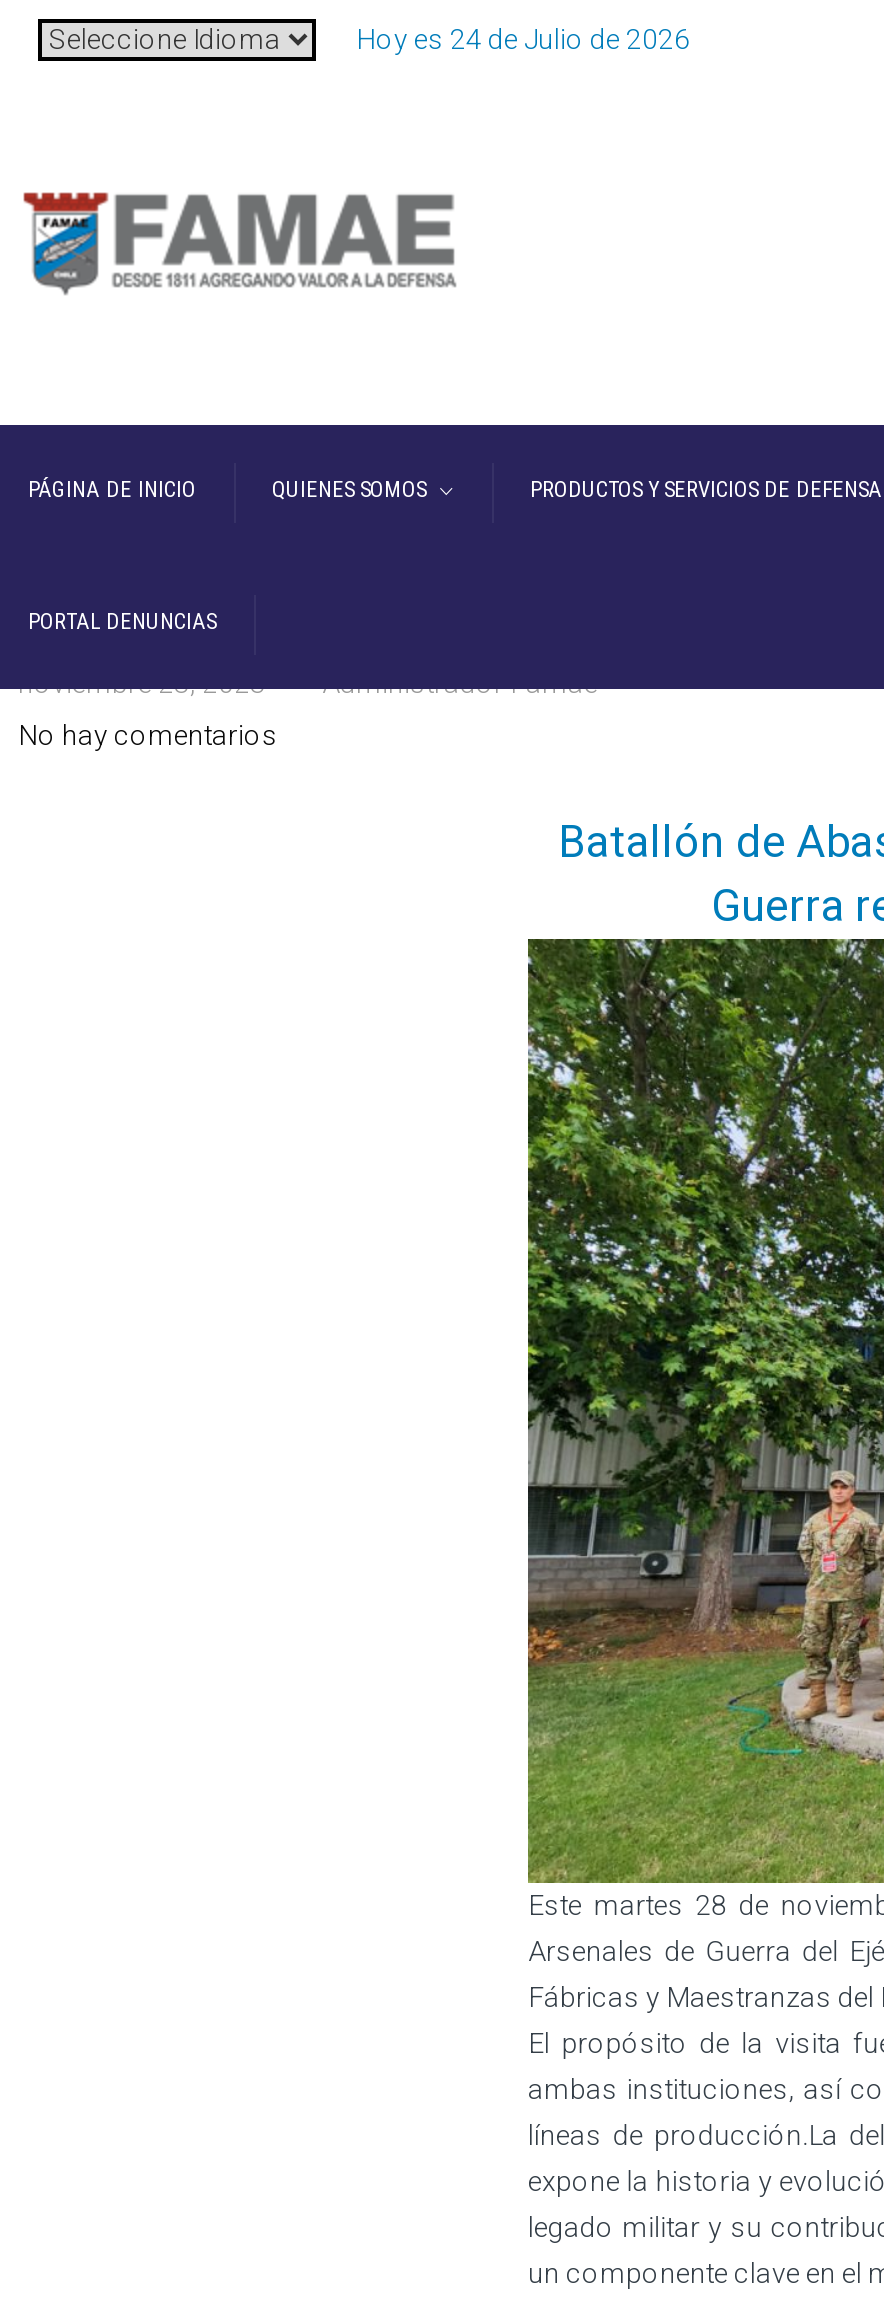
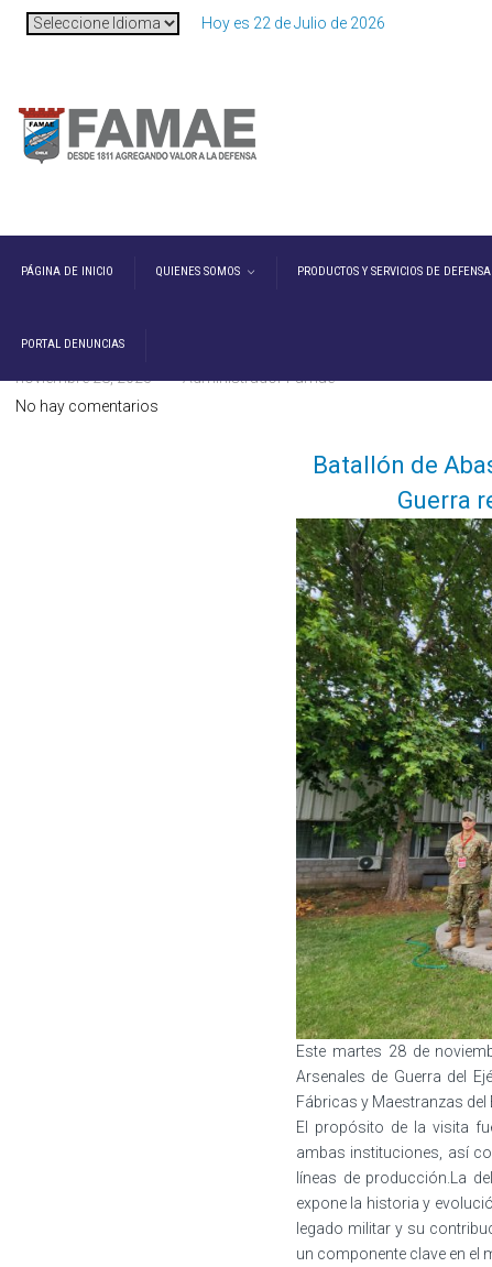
- Hoy es 24 de Julio de 2026
+ Hoy es 22 de Julio de 2026
